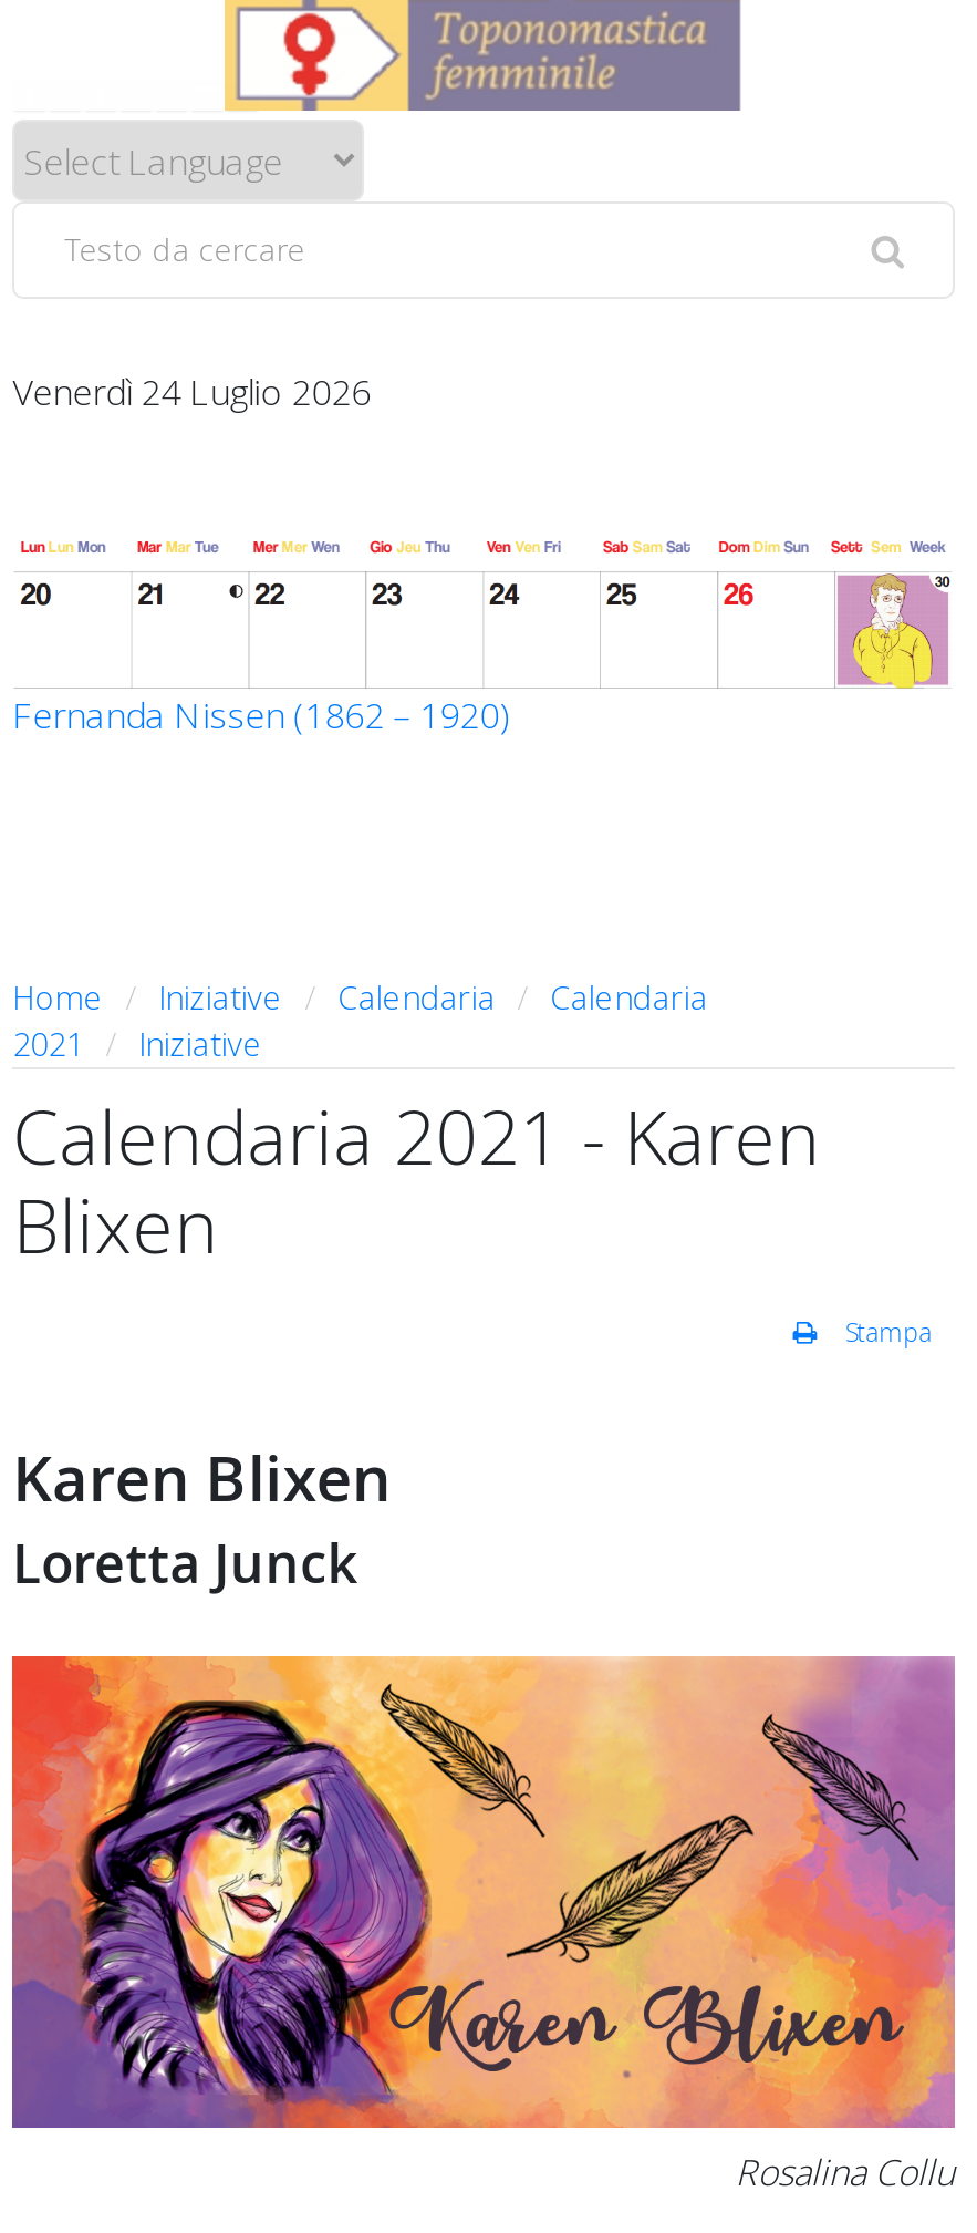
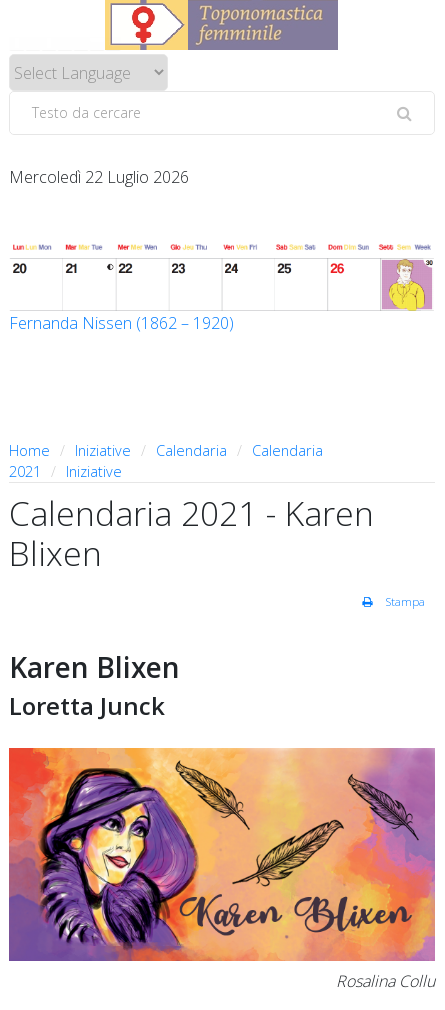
- Venerdì 24 Luglio 2026
+ Mercoledì 22 Luglio 2026
